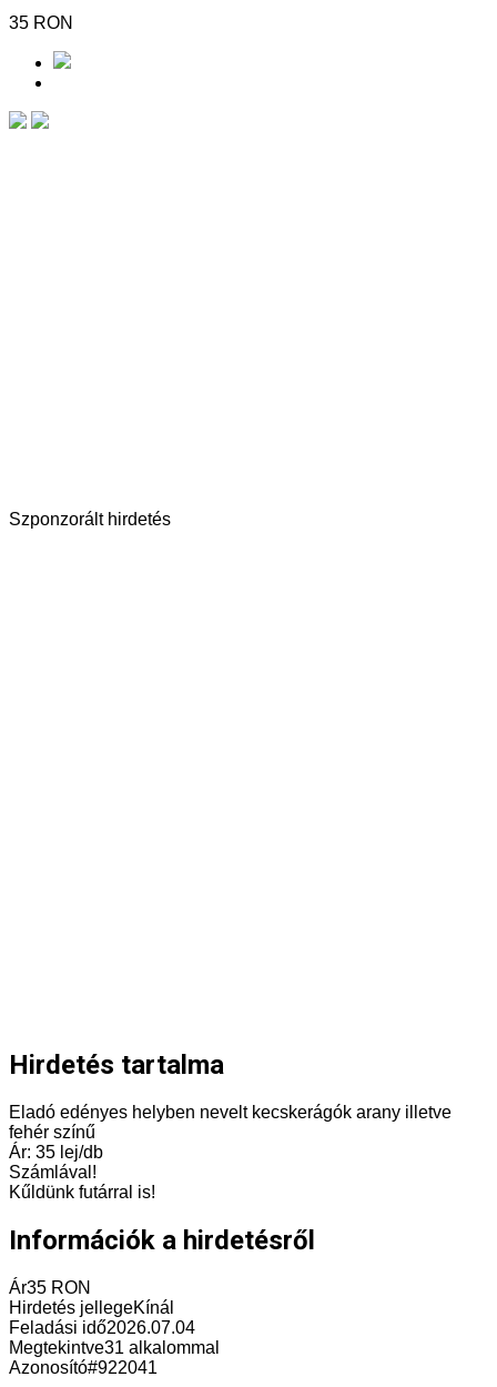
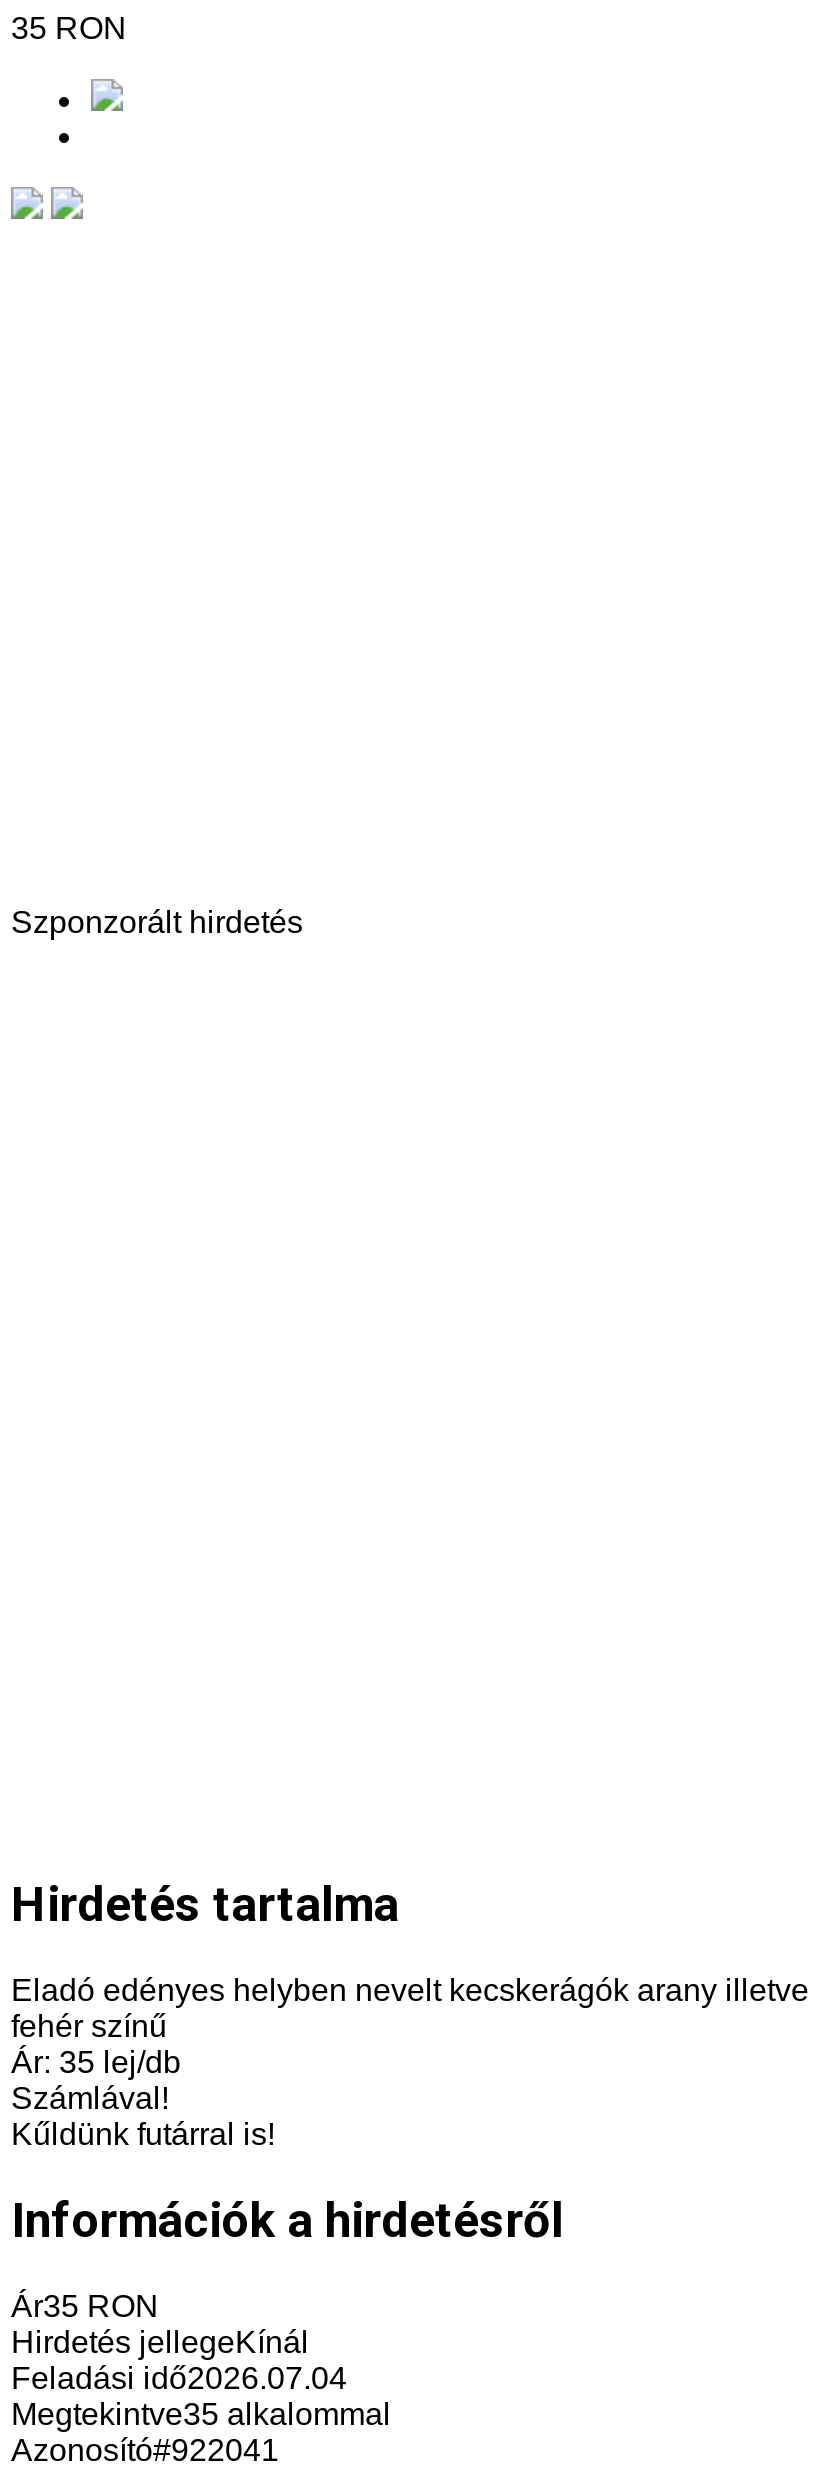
- Megtekintve31 alkalommal
+ Megtekintve35 alkalommal
